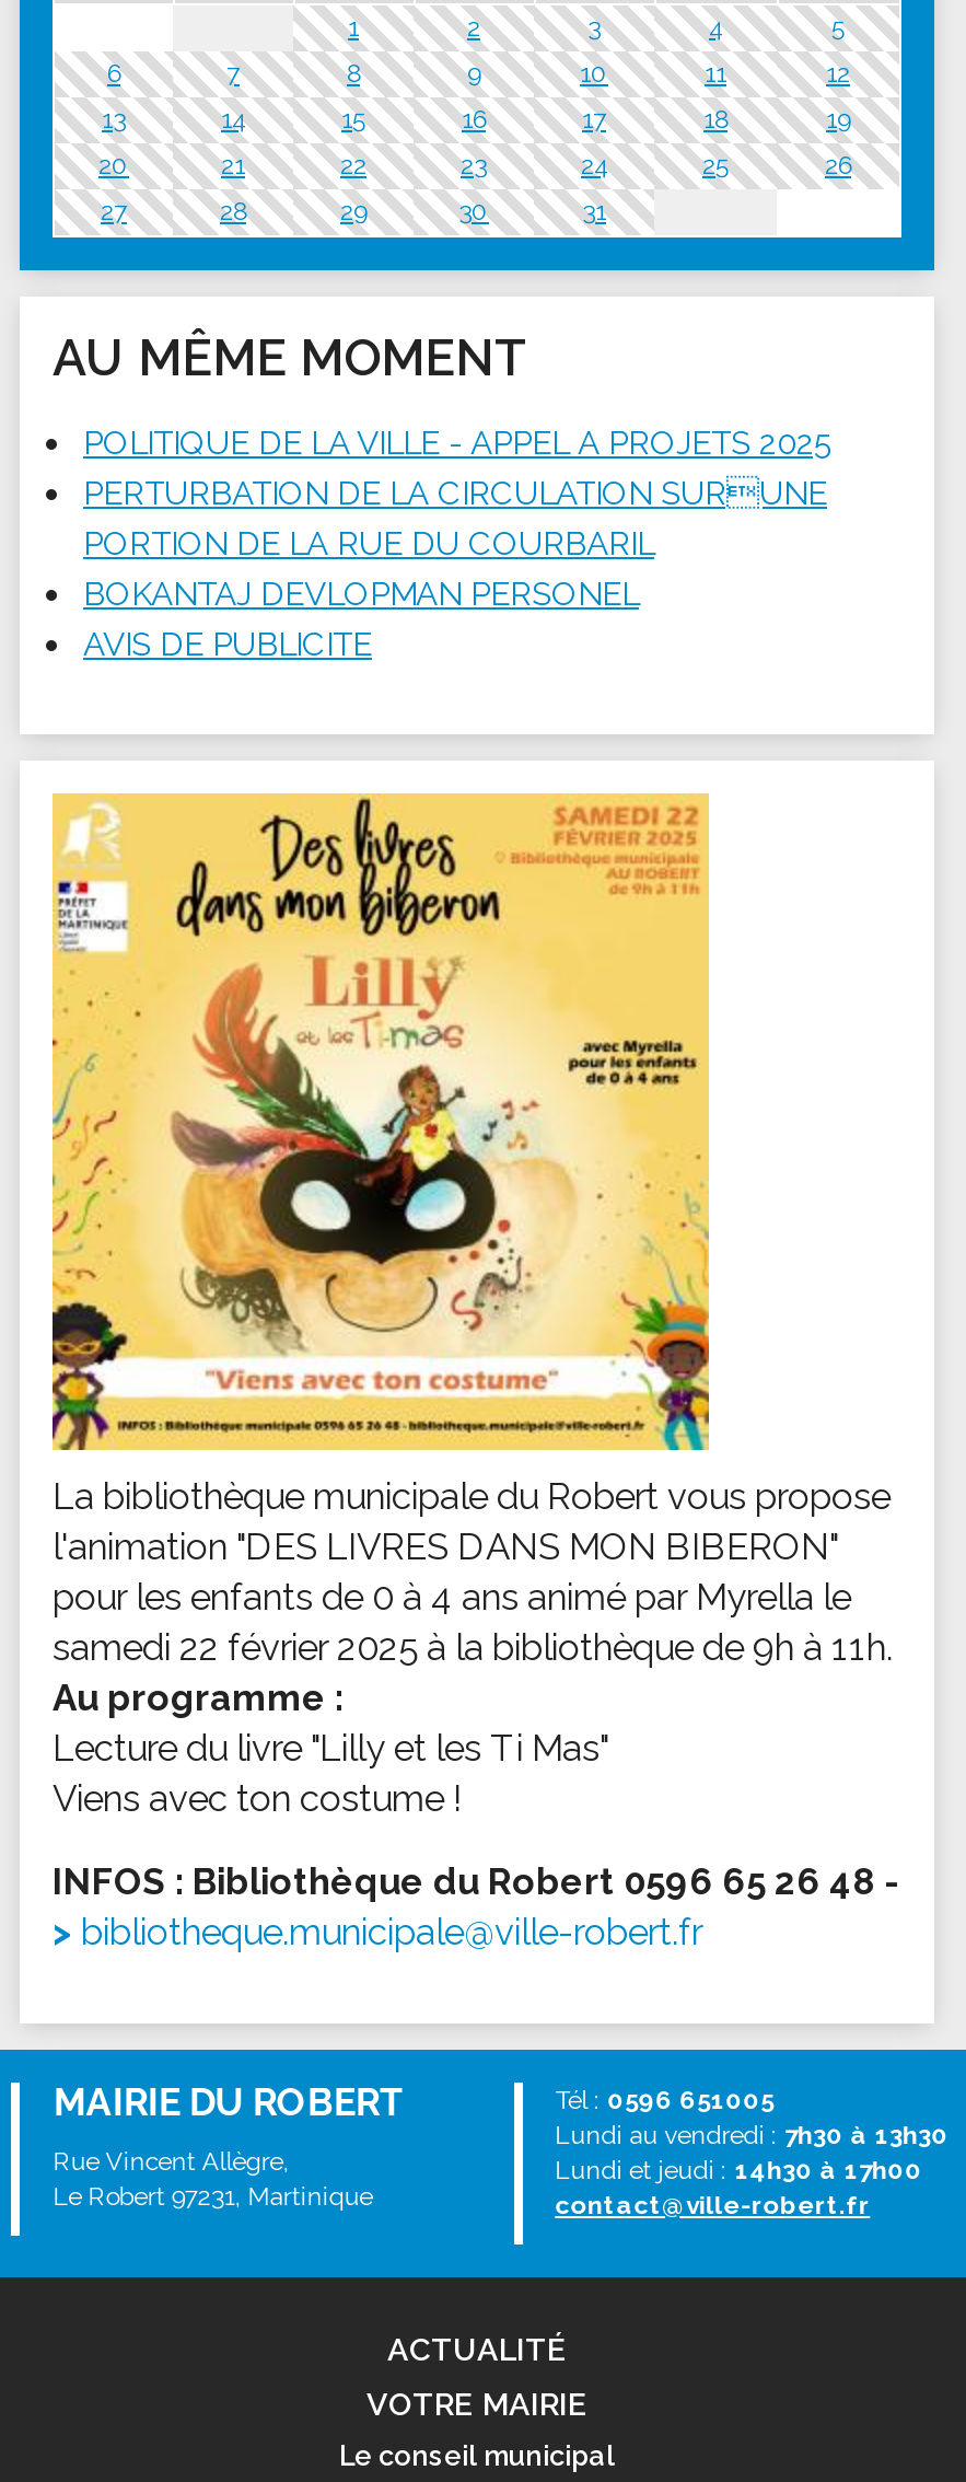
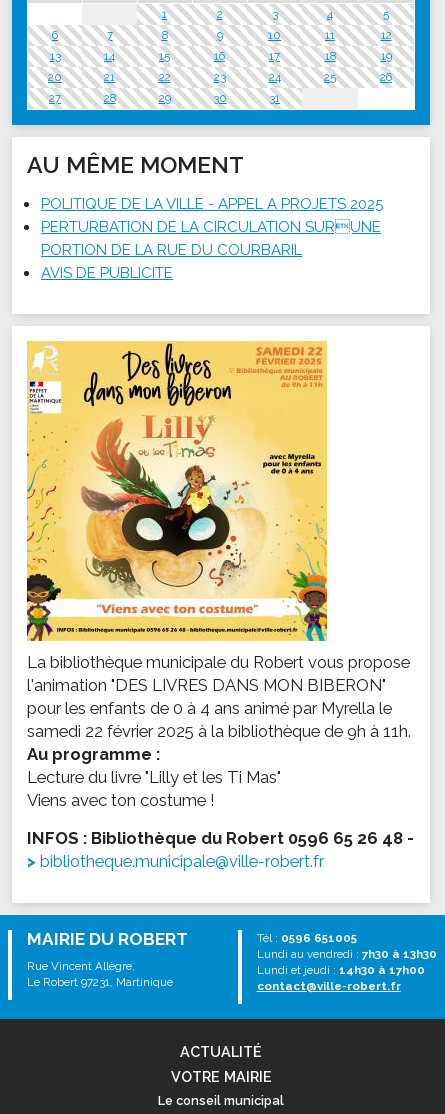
- BOKANTAJ DEVLOPMAN PERSONEL
